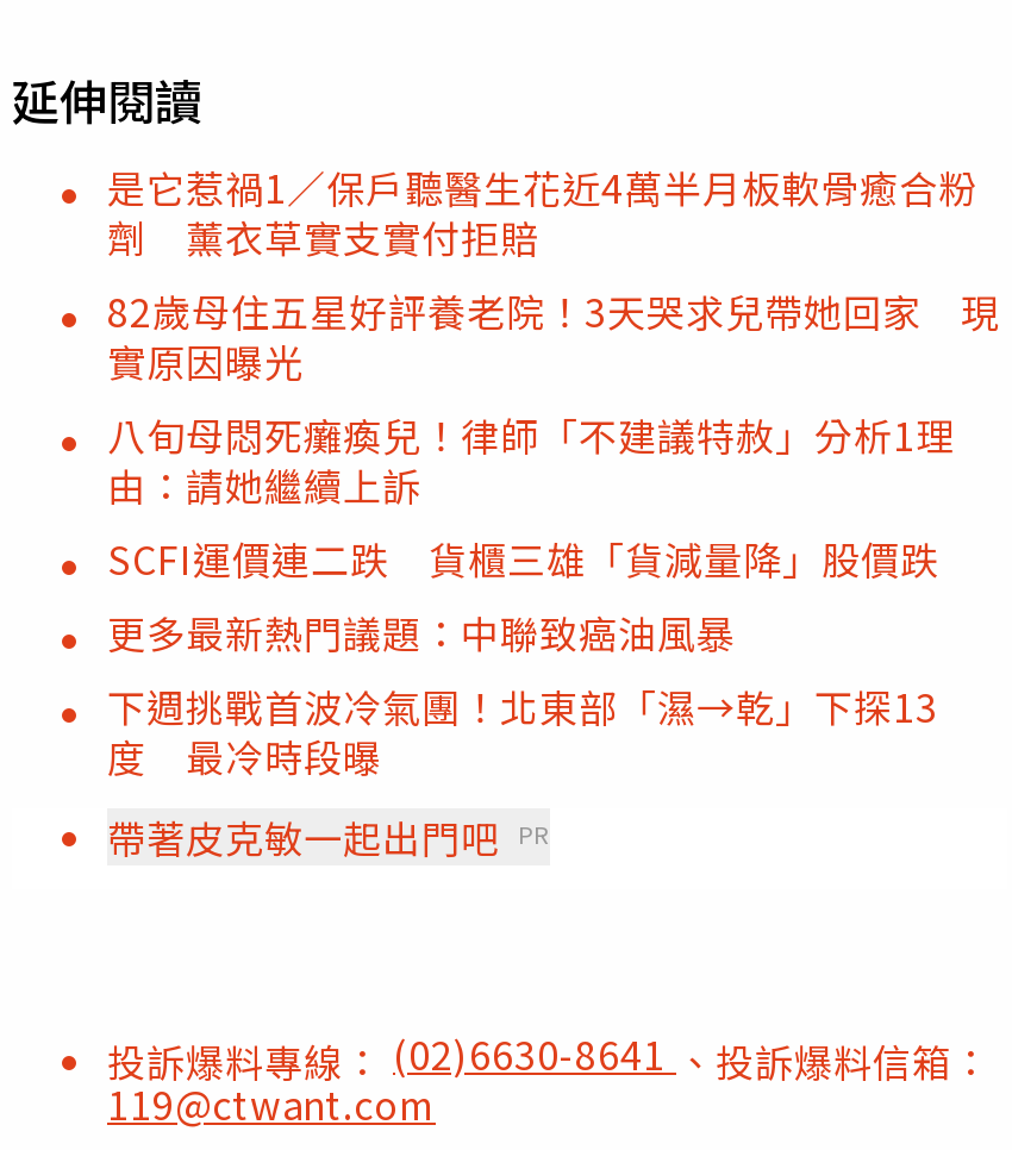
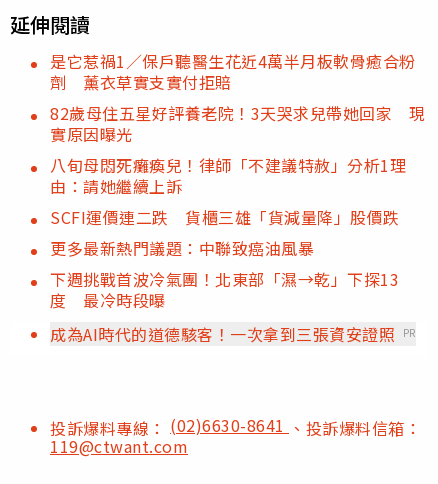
- 帶著皮克敏一起出門吧 PR
+ 成為AI時代的道德駭客！一次拿到三張資安證照 PR
